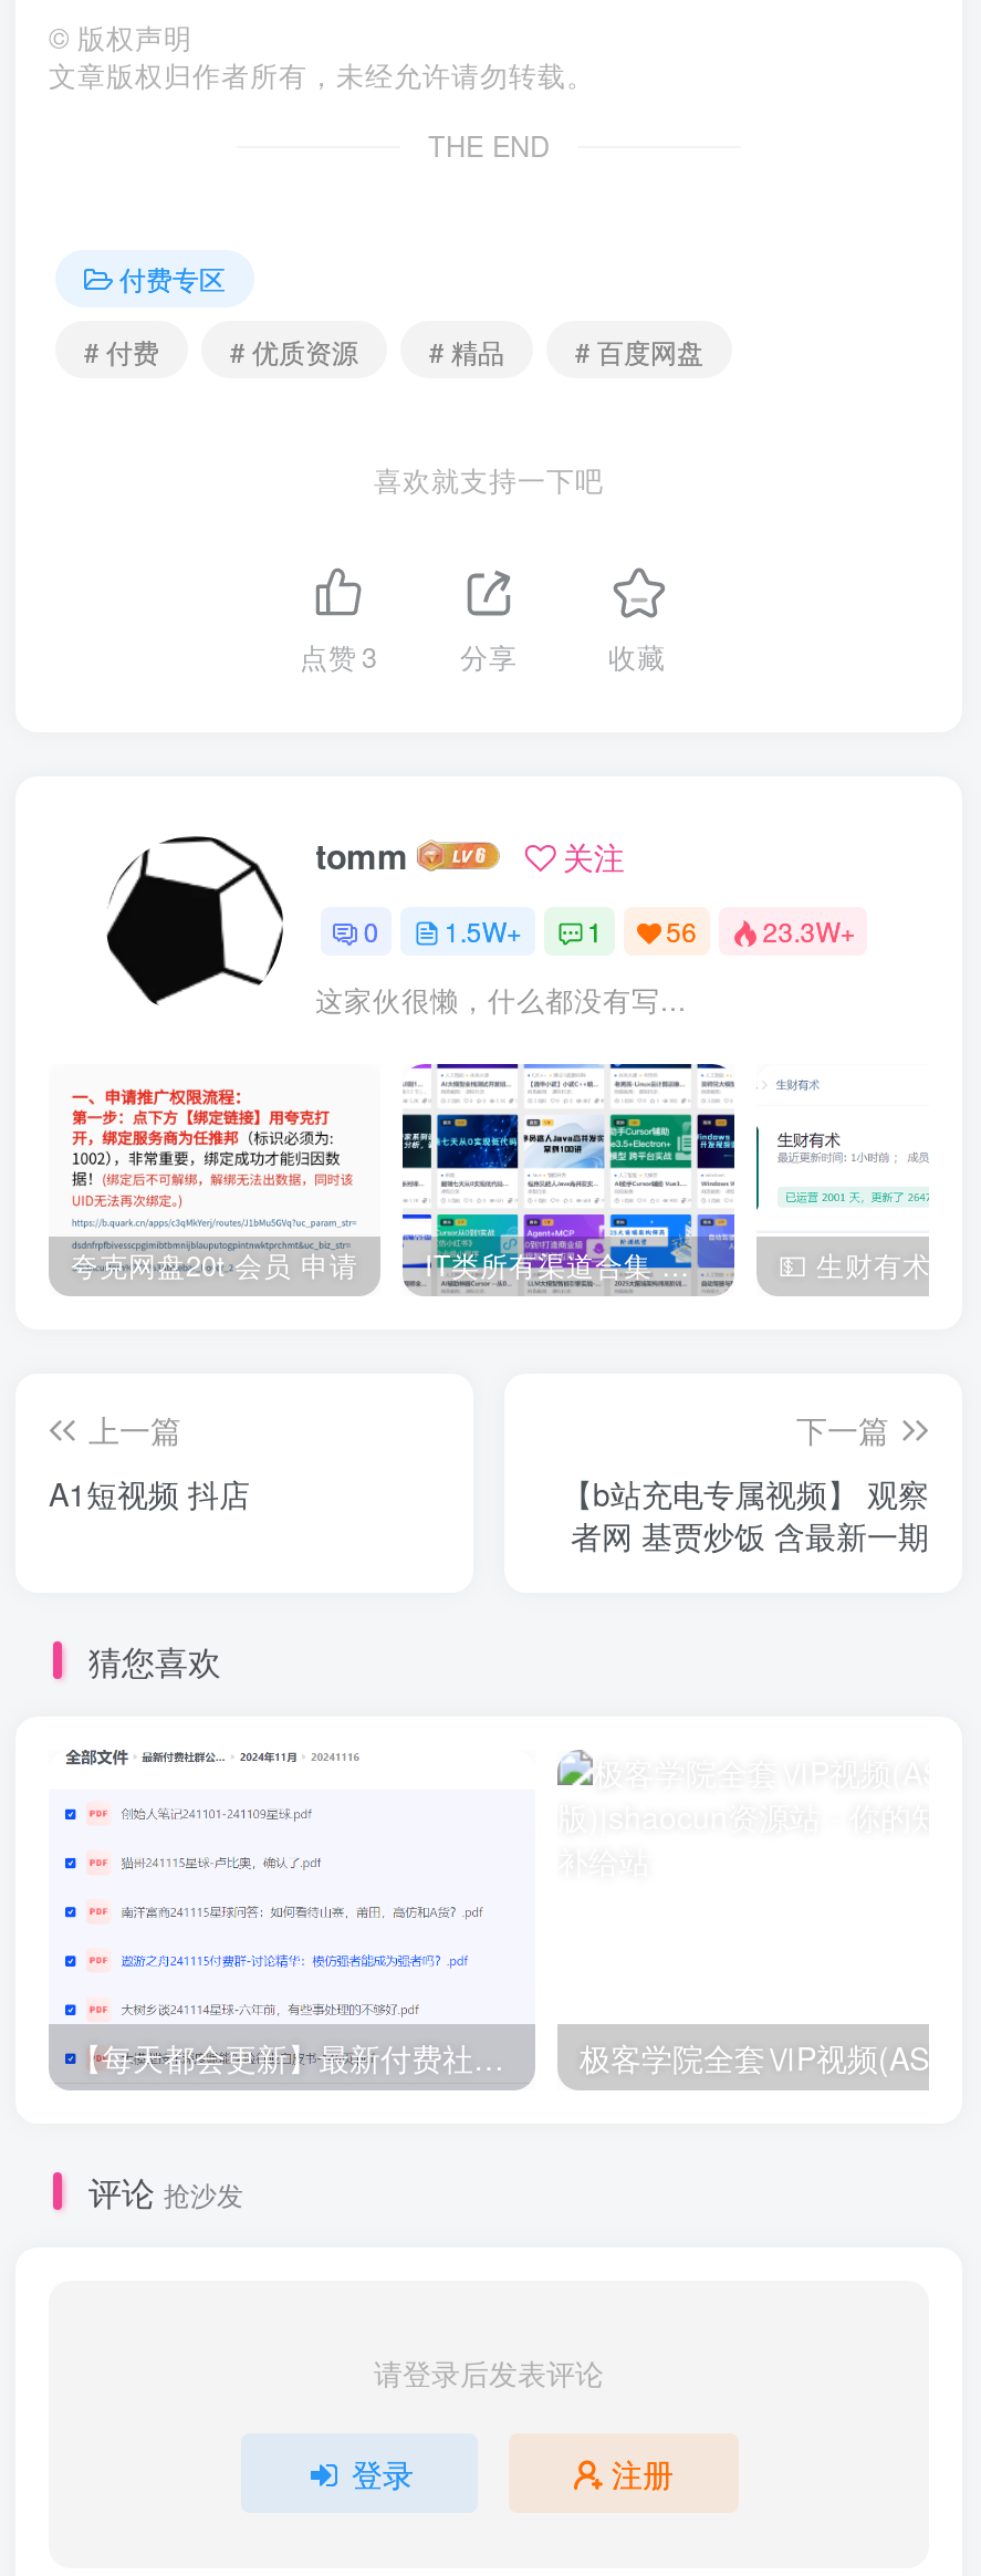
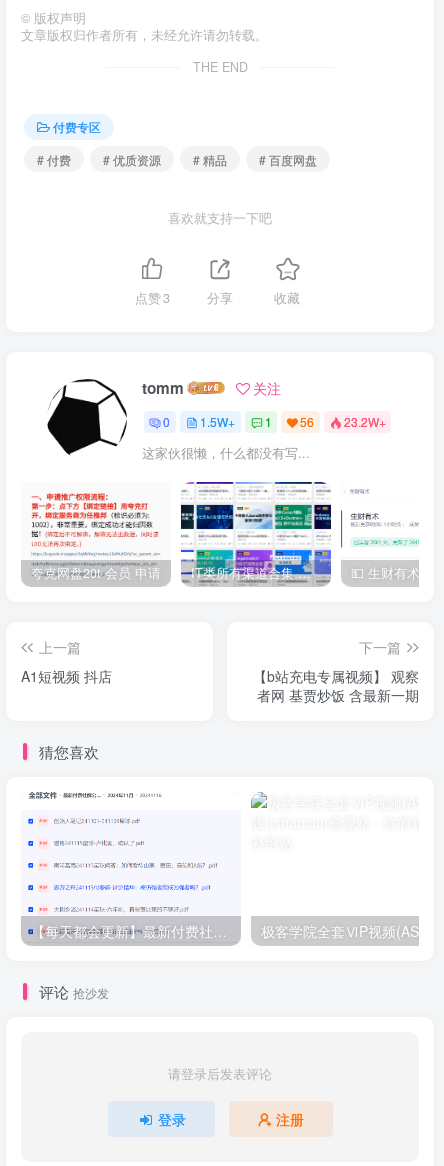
- 0 1.5W+ 1 56 23.3W+
+ 0 1.5W+ 1 56 23.2W+
